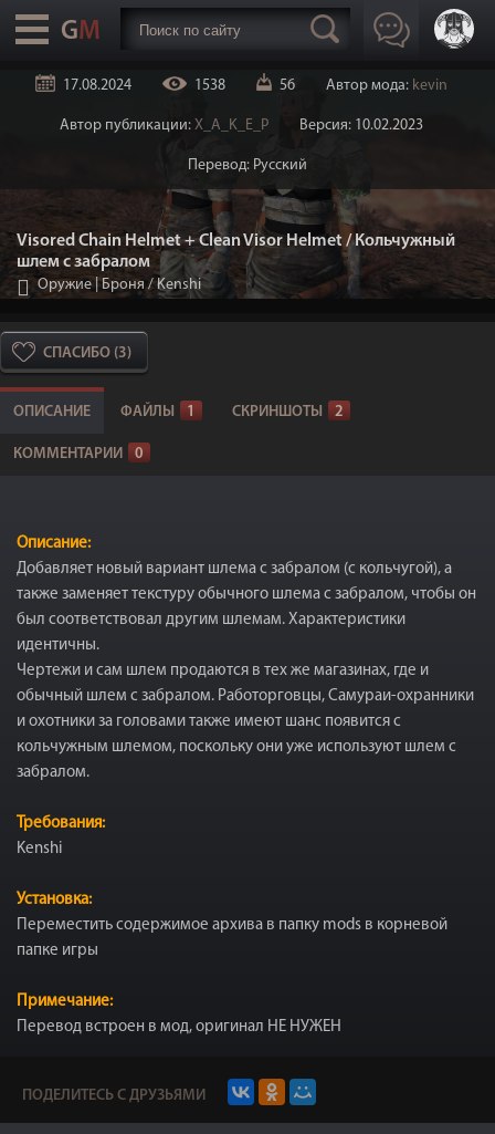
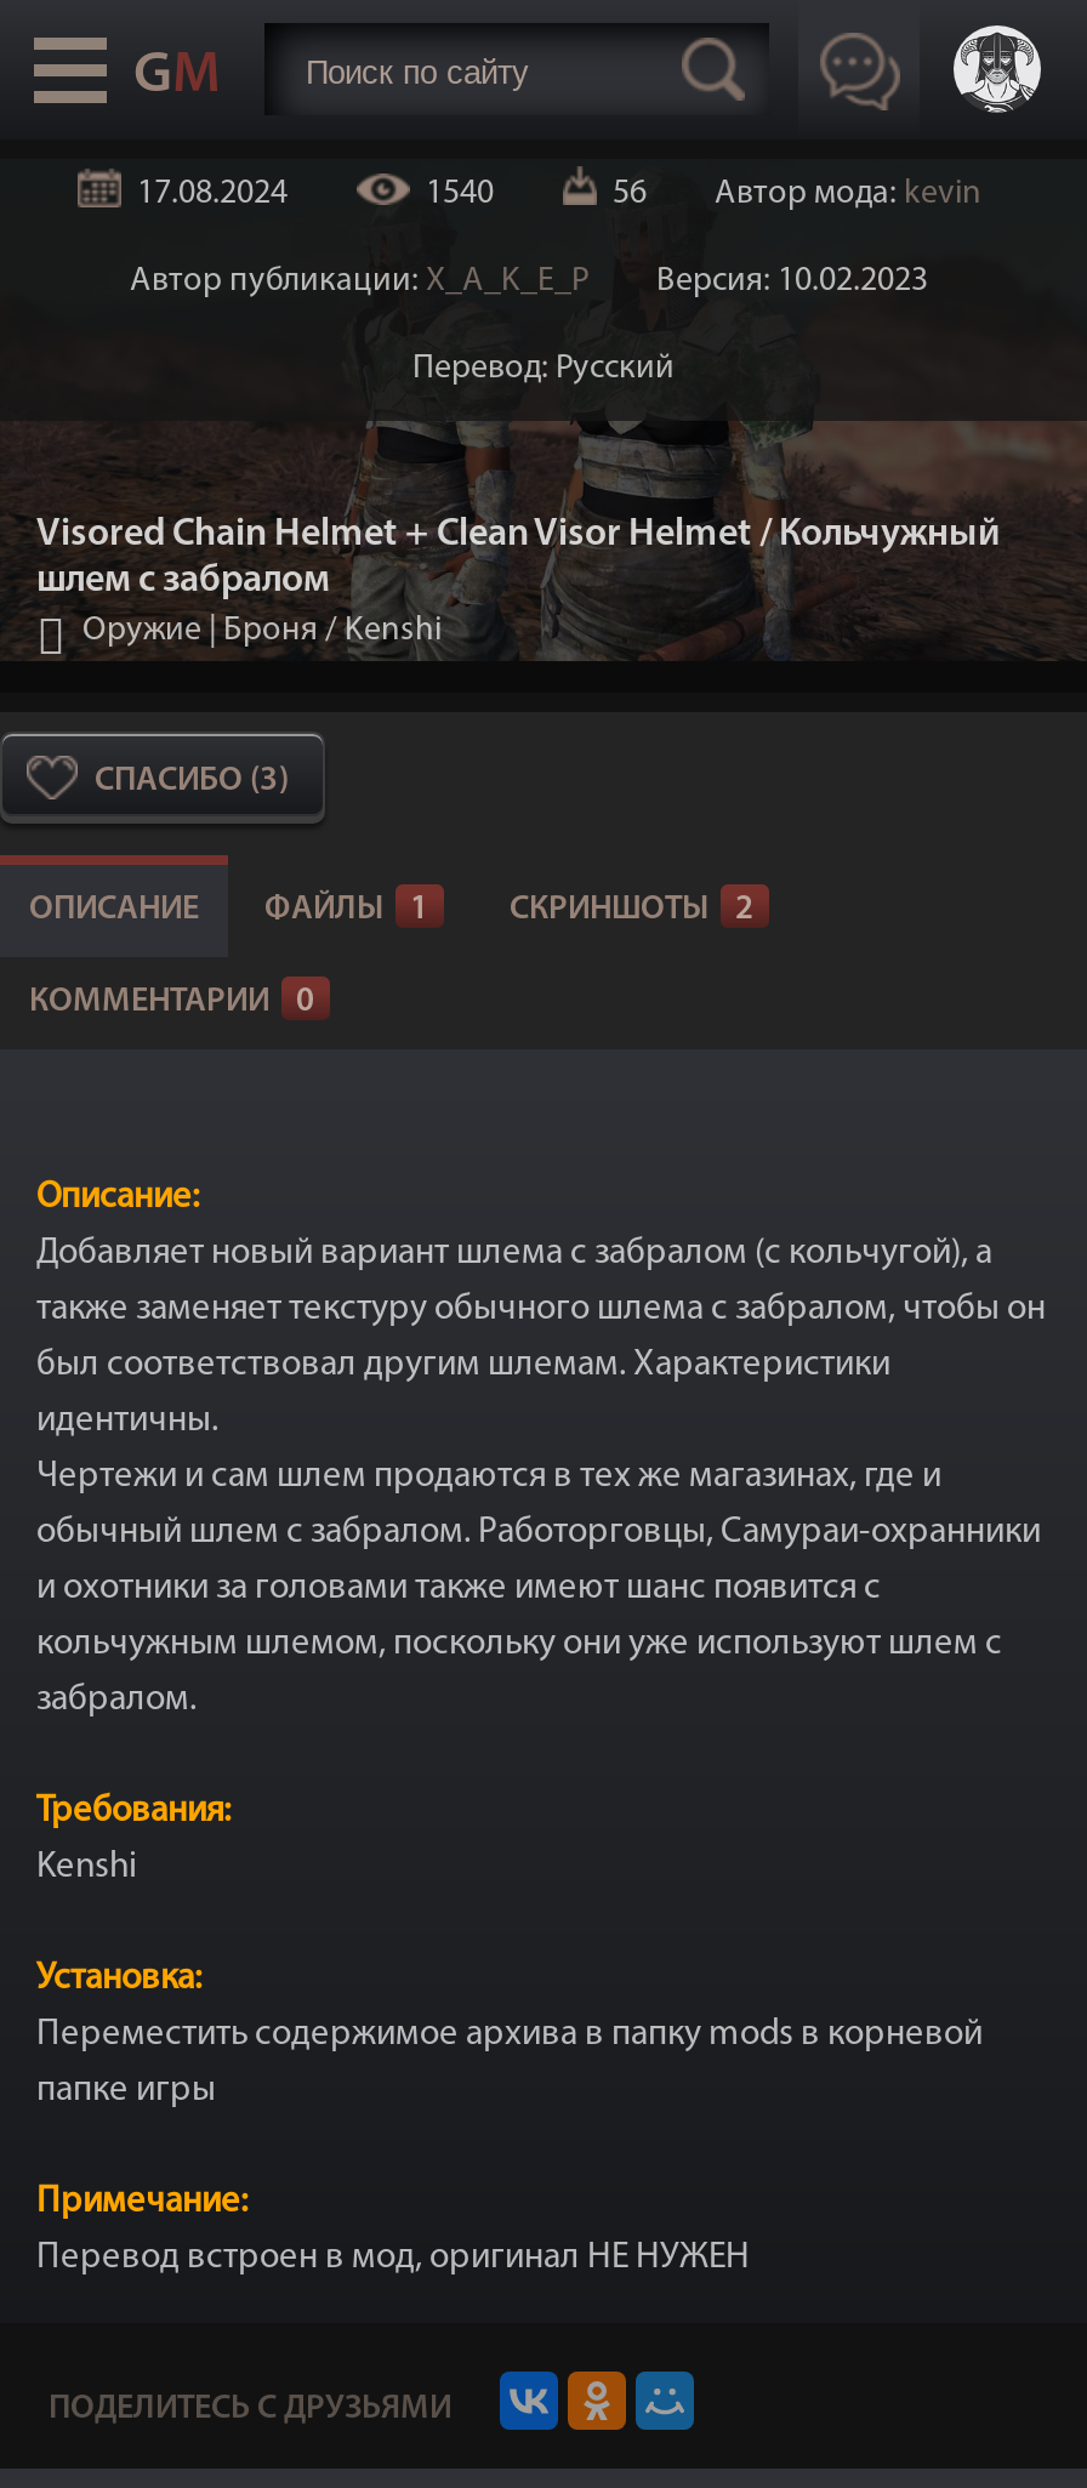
- 1538
+ 1540
